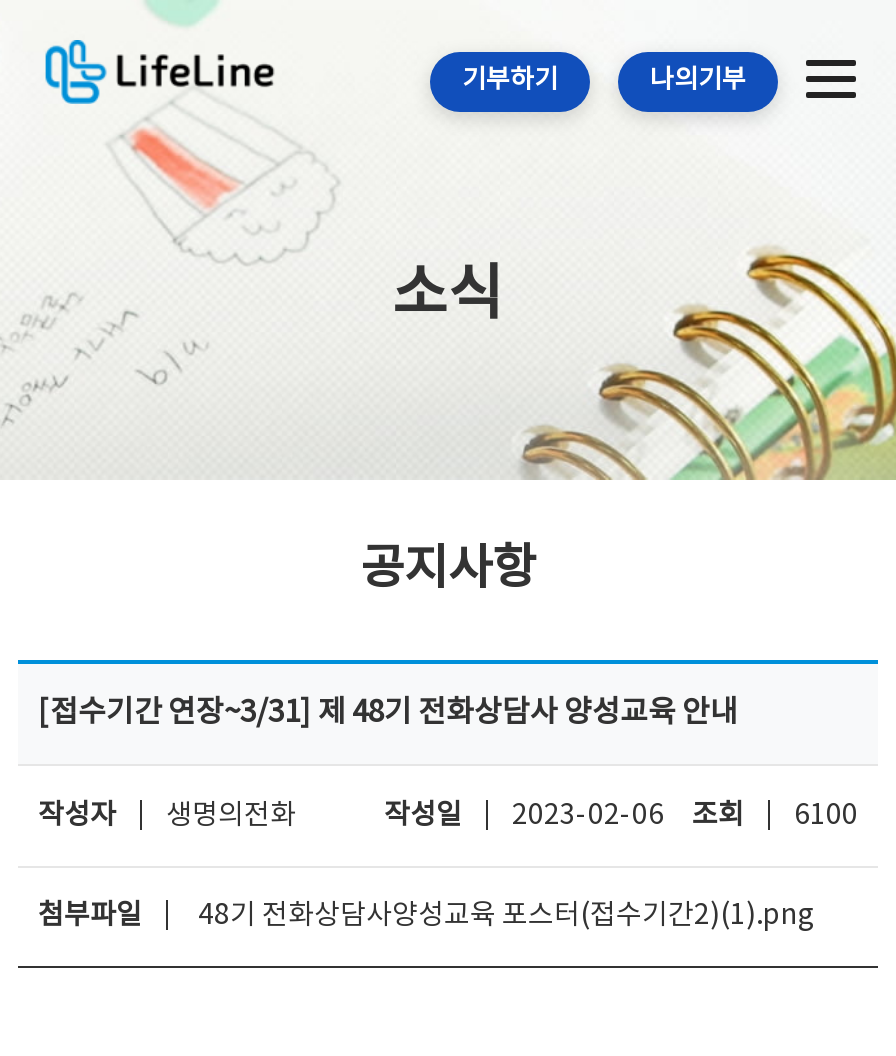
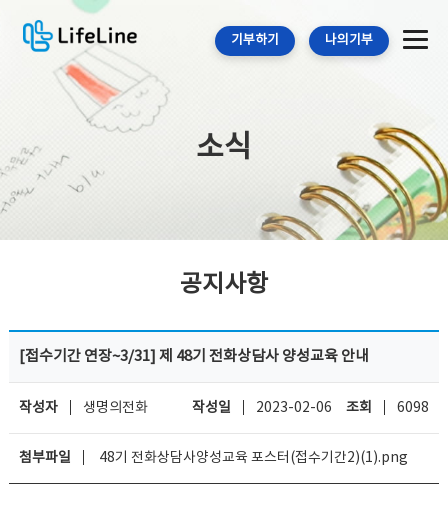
- 작성일 2023-02-06 조회 6100
+ 작성일 2023-02-06 조회 6098
